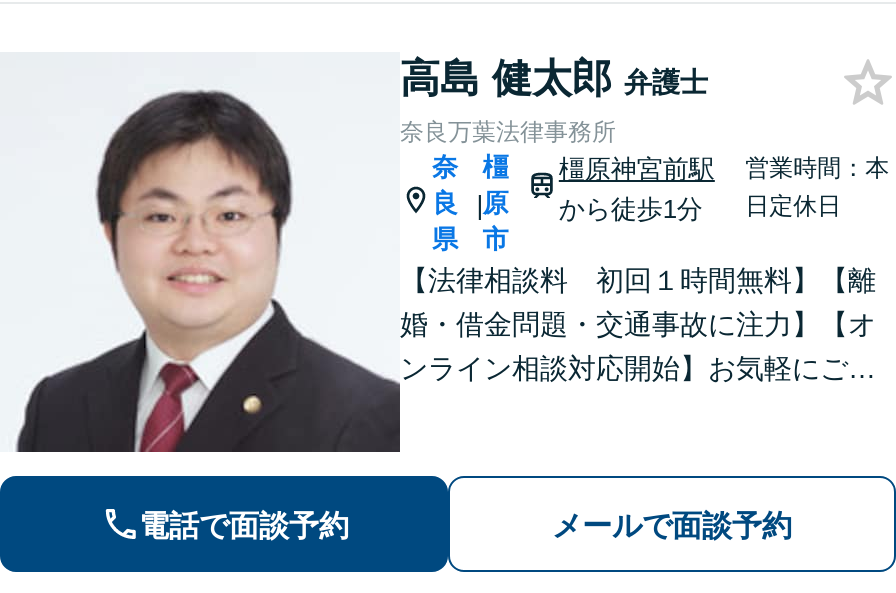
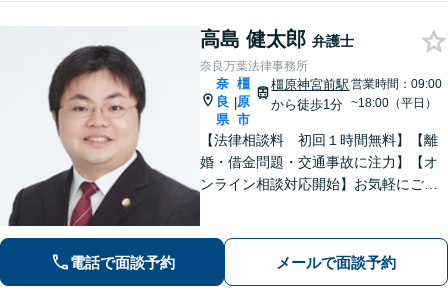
- 営業時間：本
- 日定休日
+ 営業時間：09:00
+ ~18:00（平日）
